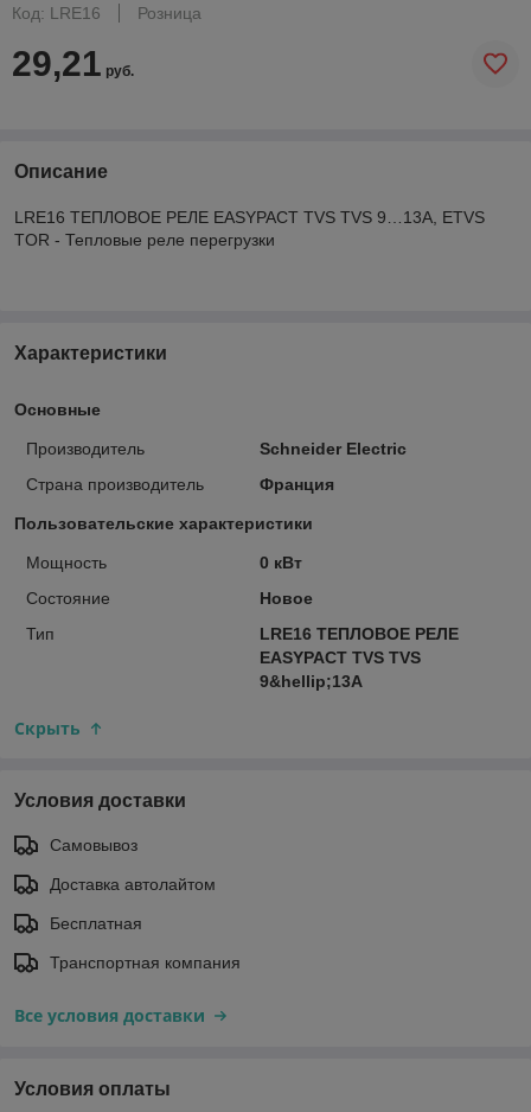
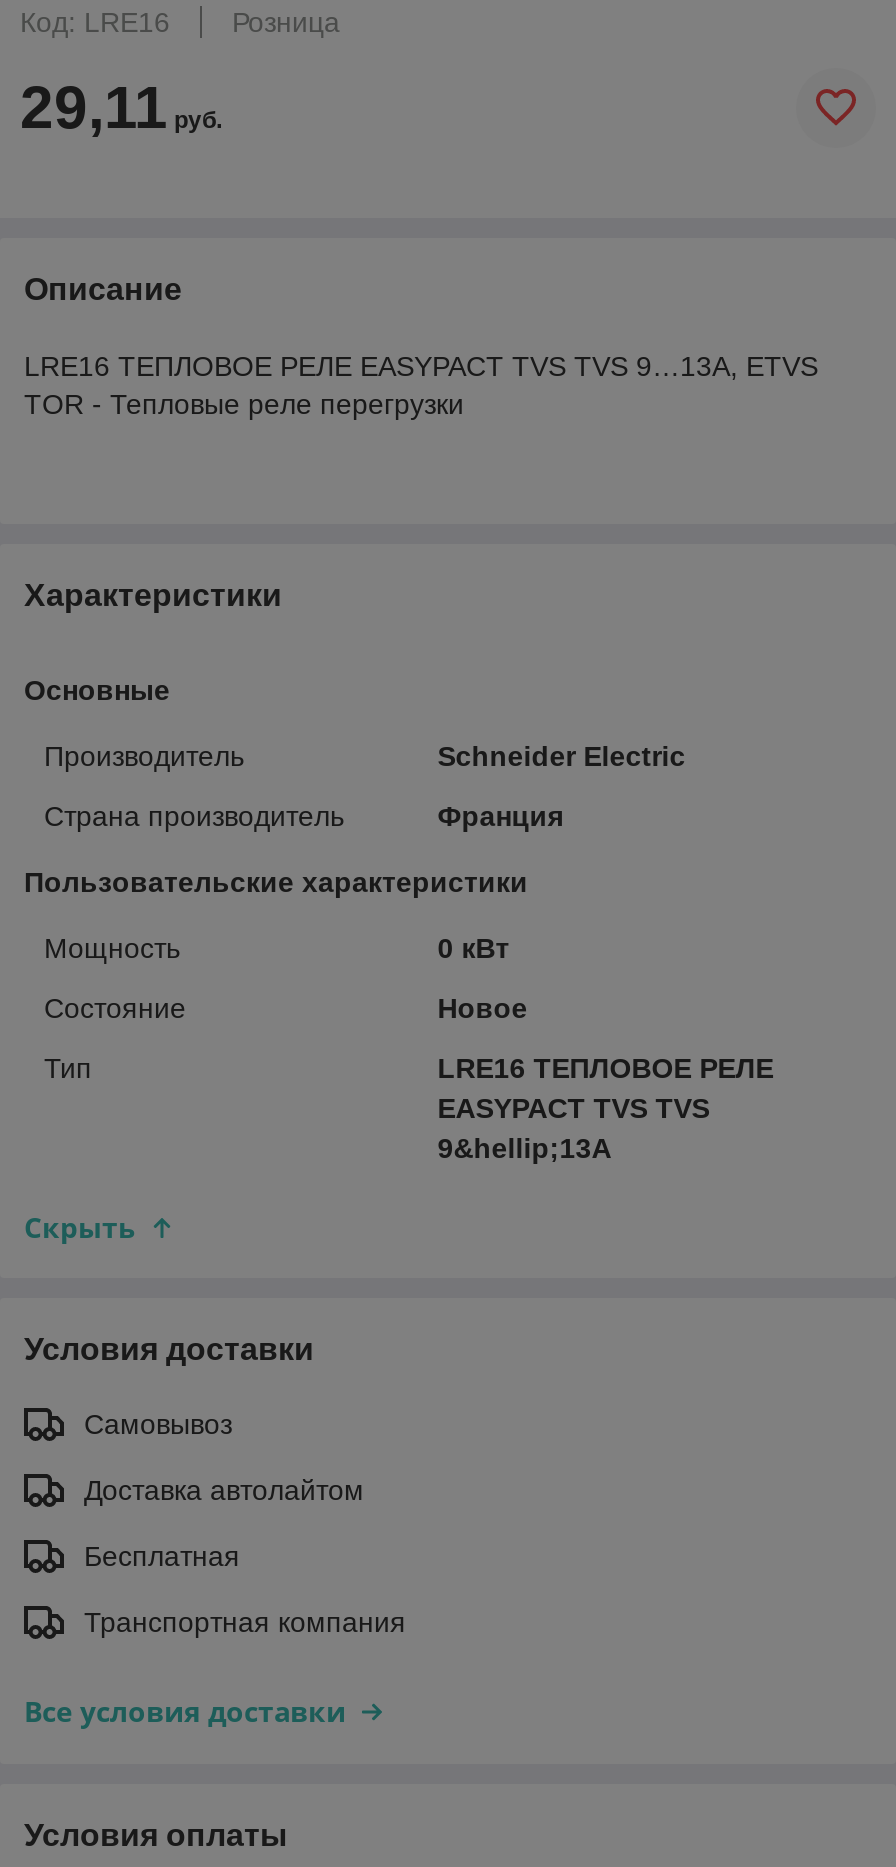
- 29,21руб.
+ 29,11руб.
